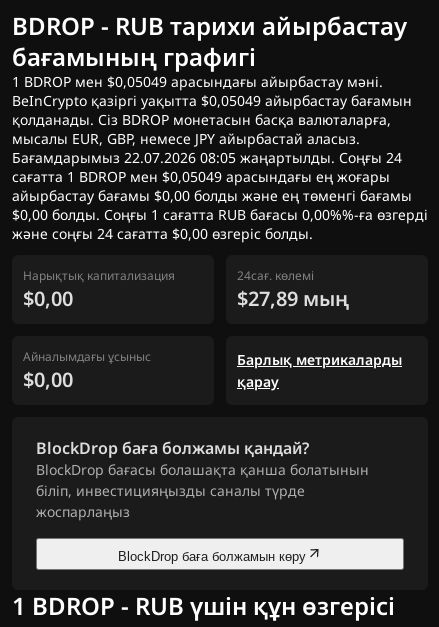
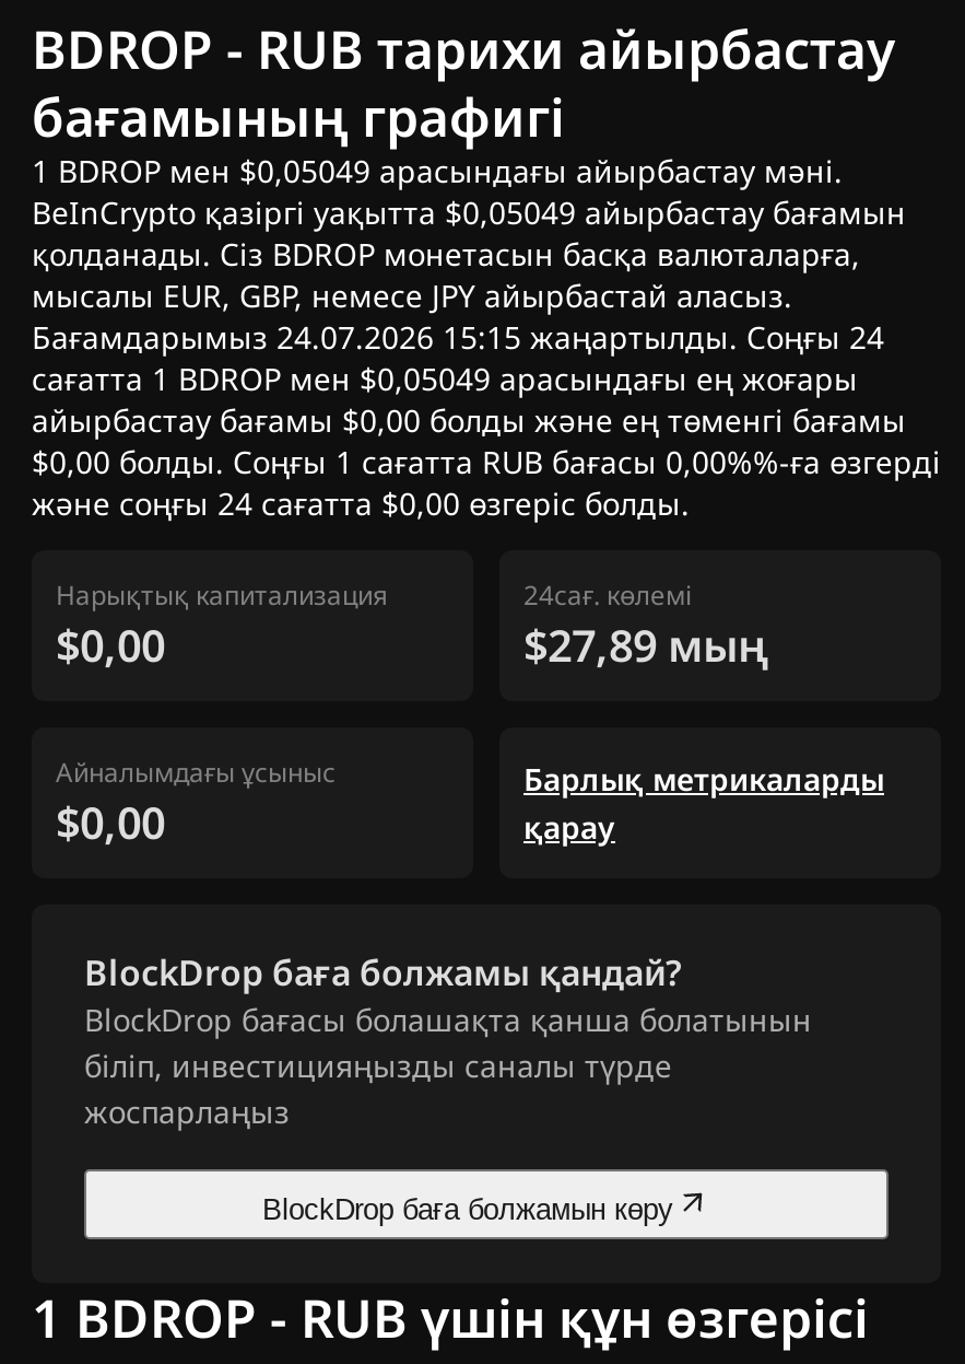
- Бағамдарымыз 22.07.2026 08:05 жаңартылды. Соңғы 24
+ Бағамдарымыз 24.07.2026 15:15 жаңартылды. Соңғы 24
